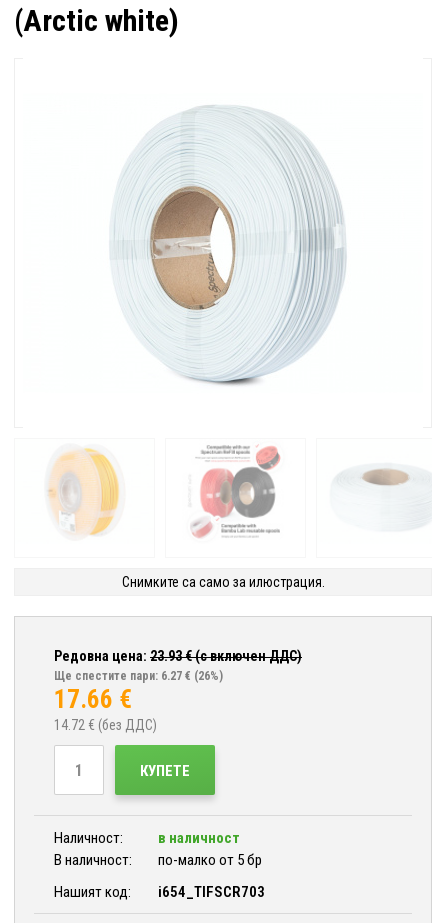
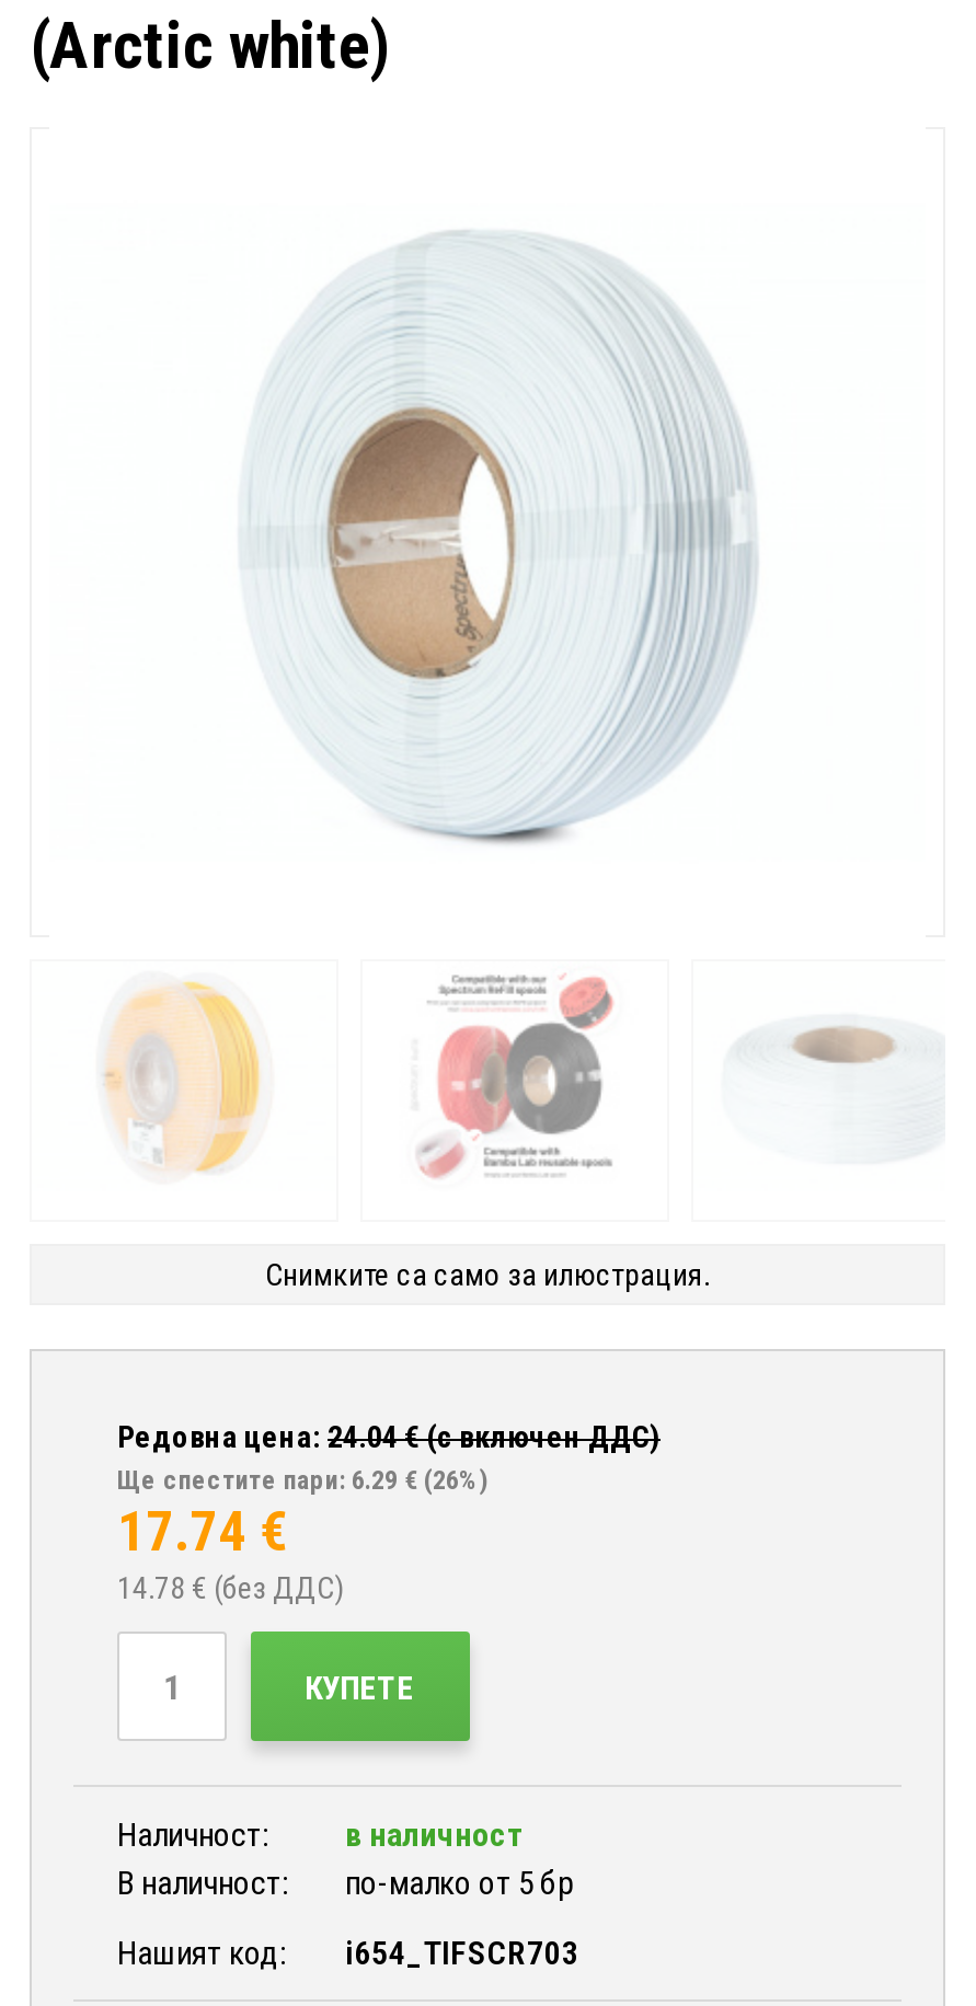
- Редовна цена: 23.93€ (с включен ДДС)
+ Редовна цена: 24.04€ (с включен ДДС)

- Ще спестите пари: 6.27 €(26%)
+ Ще спестите пари: 6.29 €(26%)

- 17.66 €
+ 17.74 €

- 14.72 € (без ДДС)
+ 14.78 € (без ДДС)
